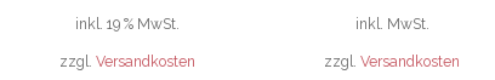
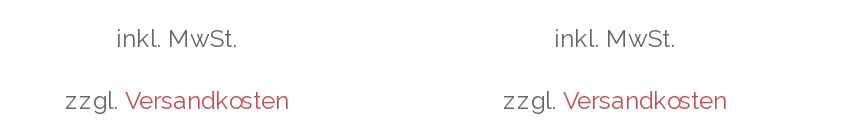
- inkl. 19 % MwSt.
+ inkl. MwSt.
